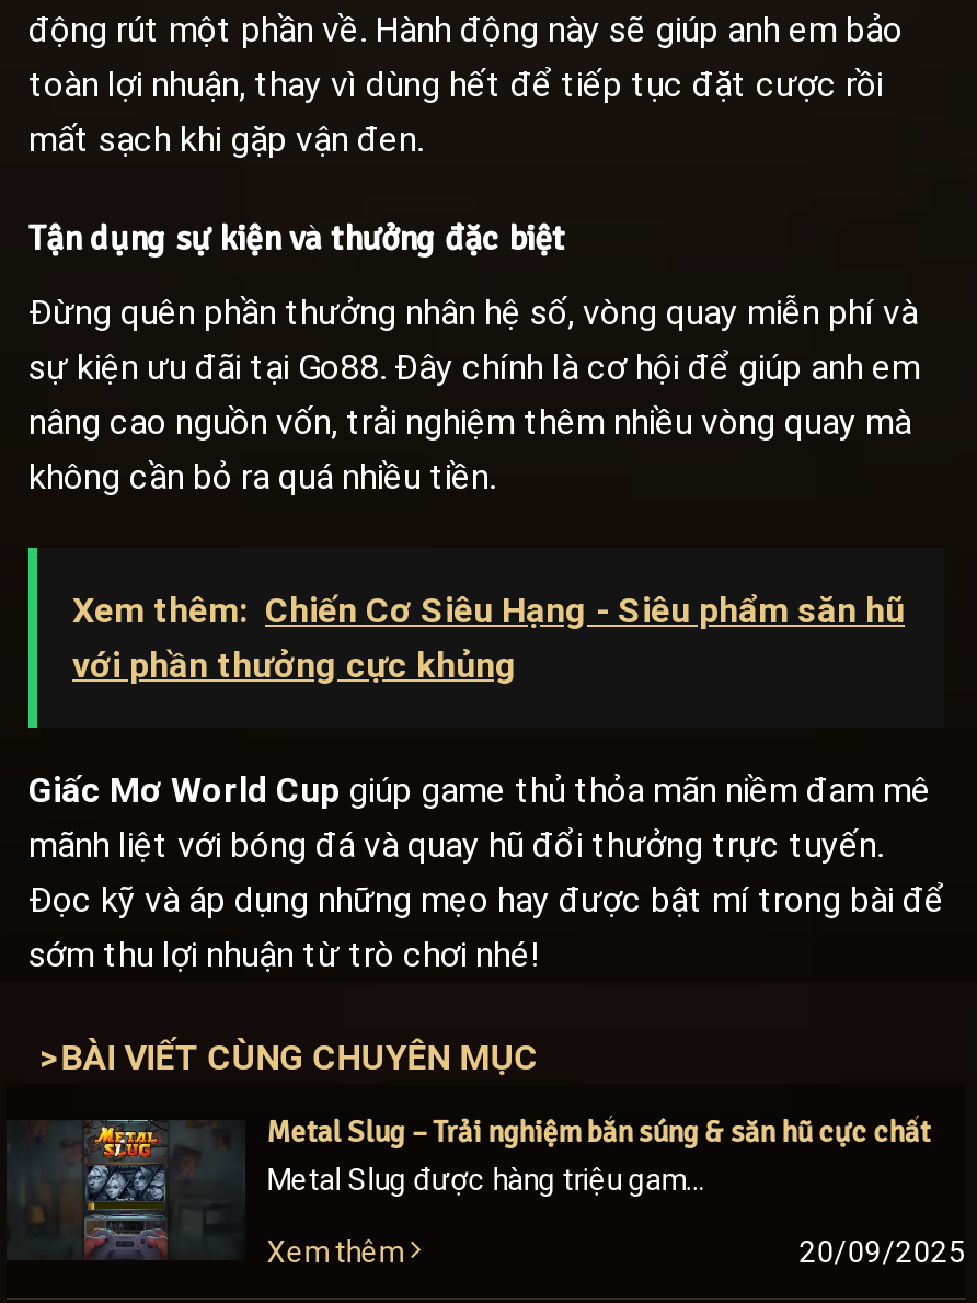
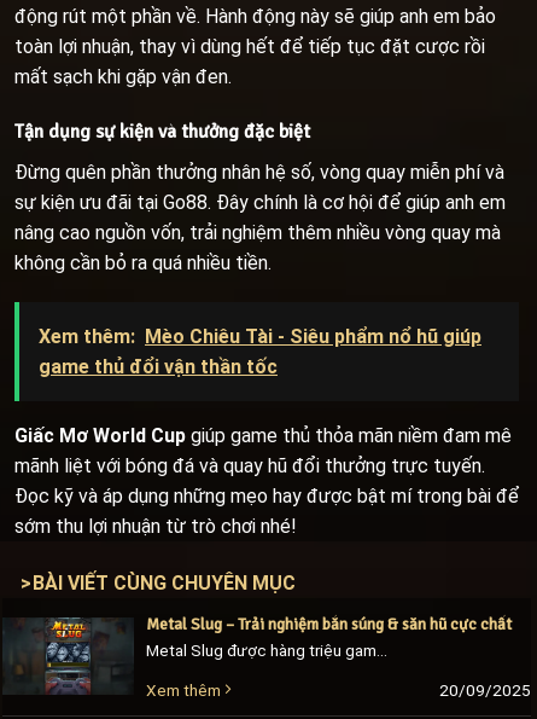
- Xem thêm: Chiến Cơ Siêu Hạng - Siêu phẩm săn hũ
- với phần thưởng cực khủng
+ Xem thêm: Mèo Chiêu Tài - Siêu phẩm nổ hũ giúp
+ game thủ đổi vận thần tốc
